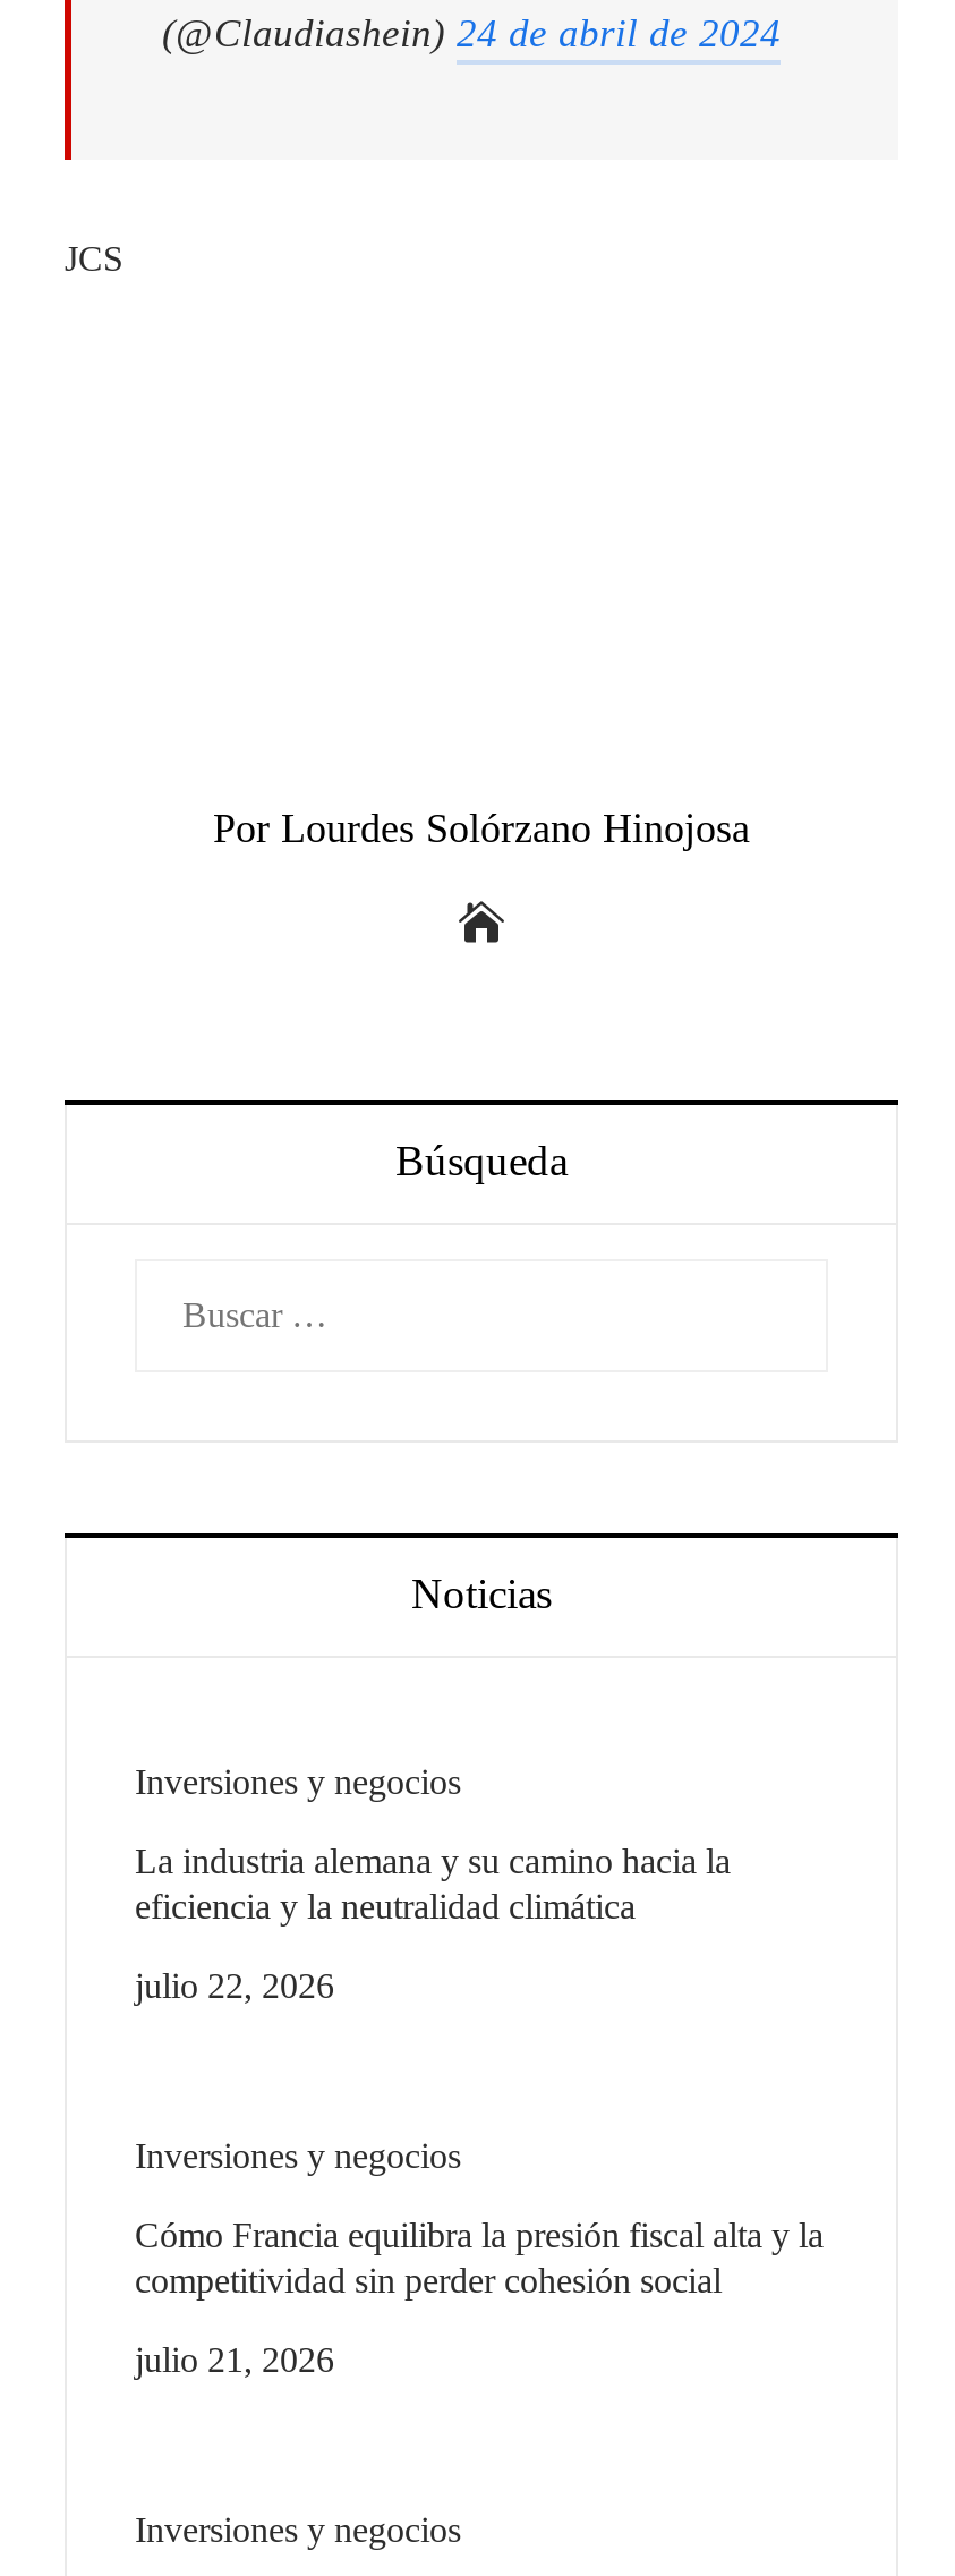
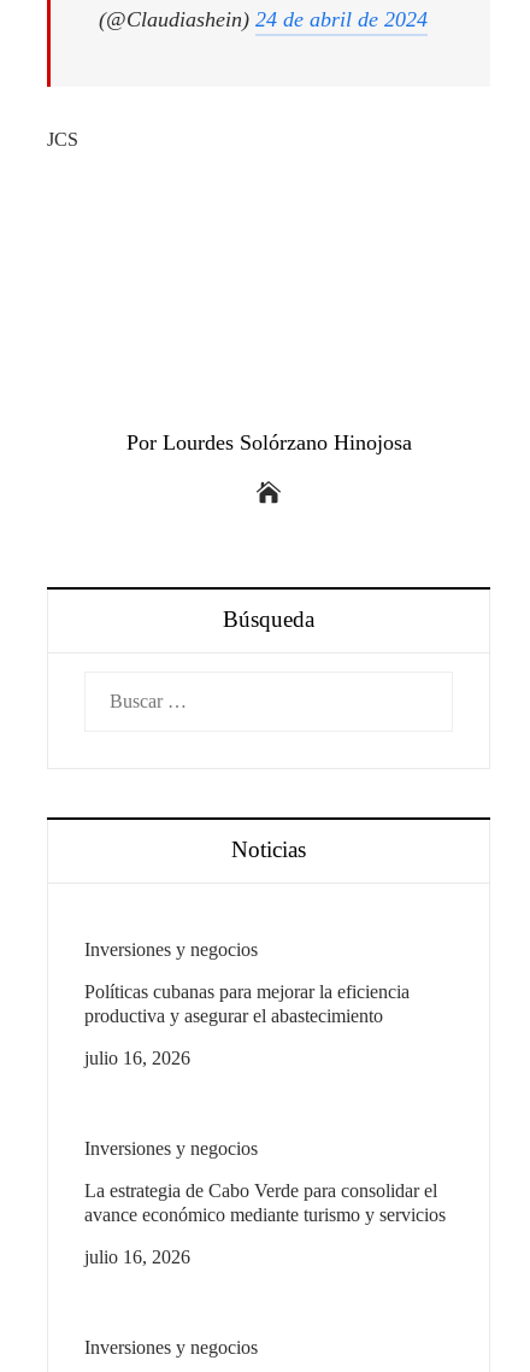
- La industria alemana y su camino hacia la
- eficiencia y la neutralidad climática
+ Políticas cubanas para mejorar la eficiencia
+ productiva y asegurar el abastecimiento

- julio 22, 2026
+ julio 16, 2026

- Cómo Francia equilibra la presión fiscal alta y la
- competitividad sin perder cohesión social
+ La estrategia de Cabo Verde para consolidar el
+ avance económico mediante turismo y servicios

- julio 21, 2026
+ julio 16, 2026
